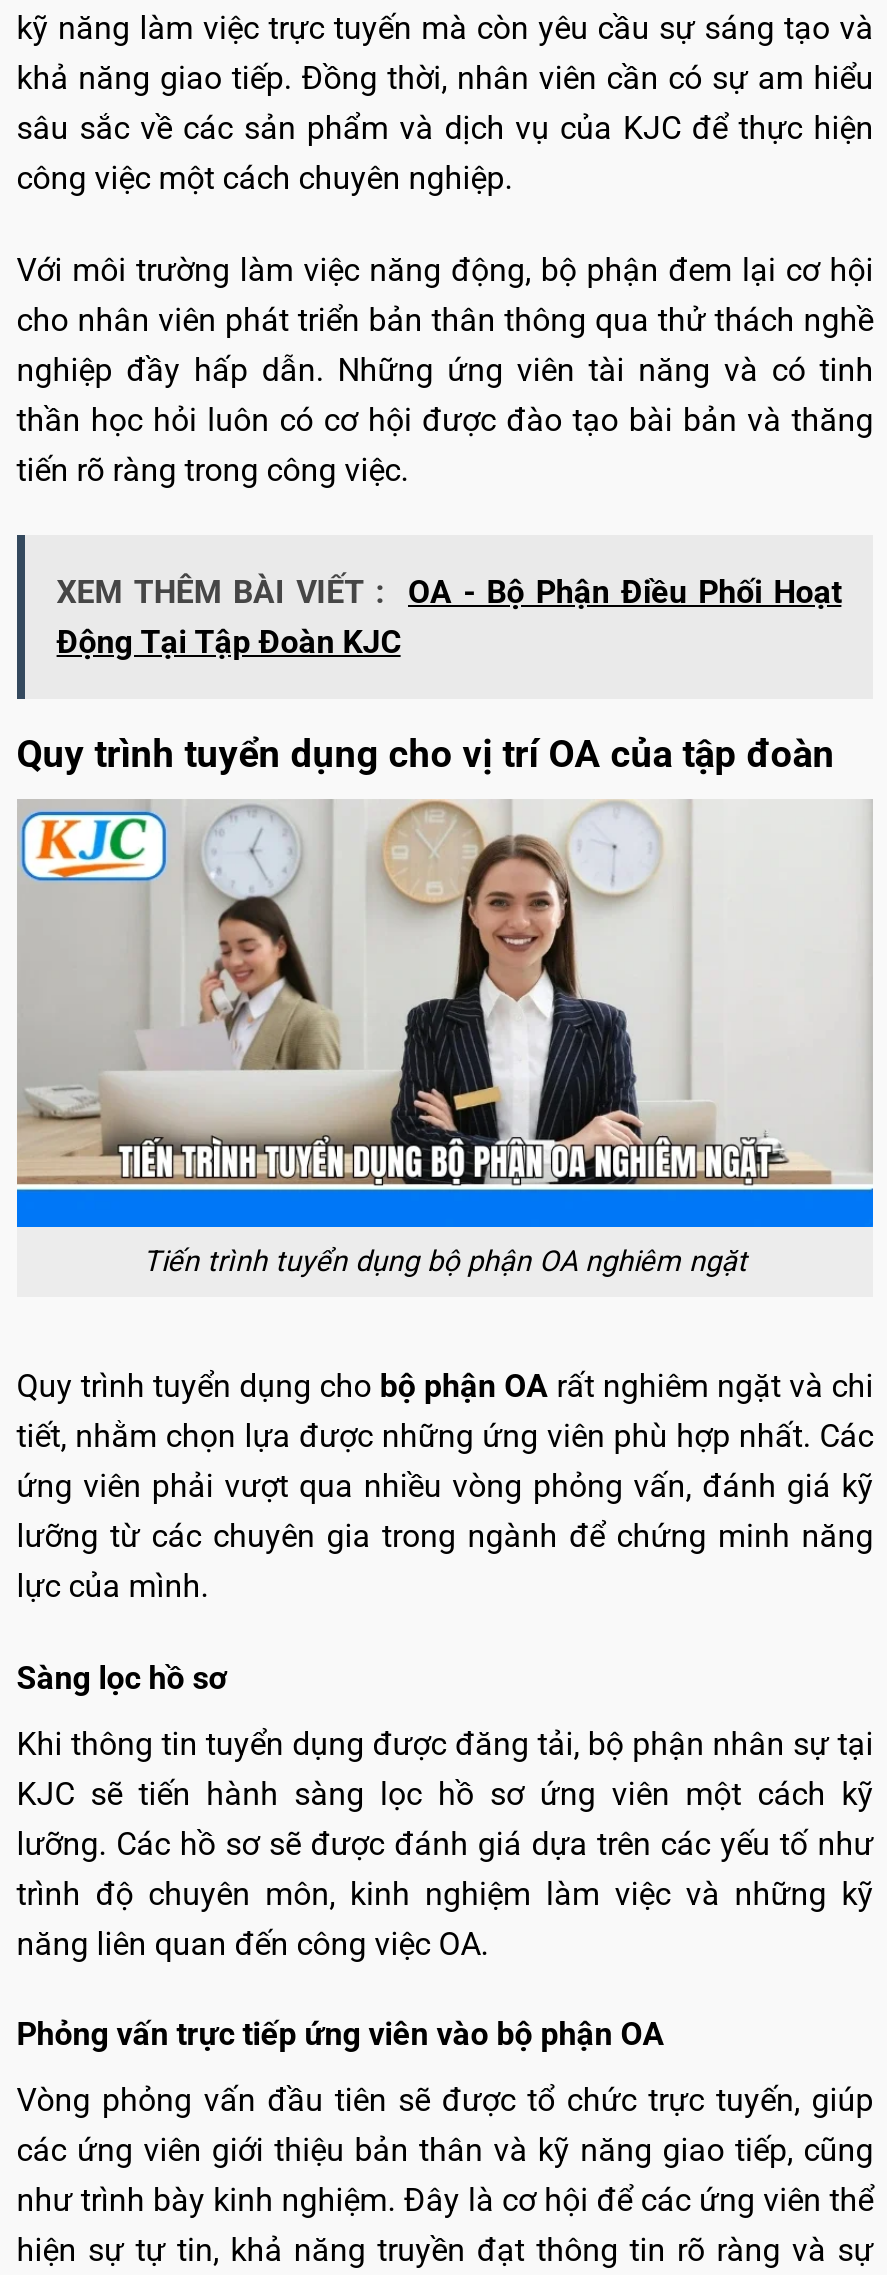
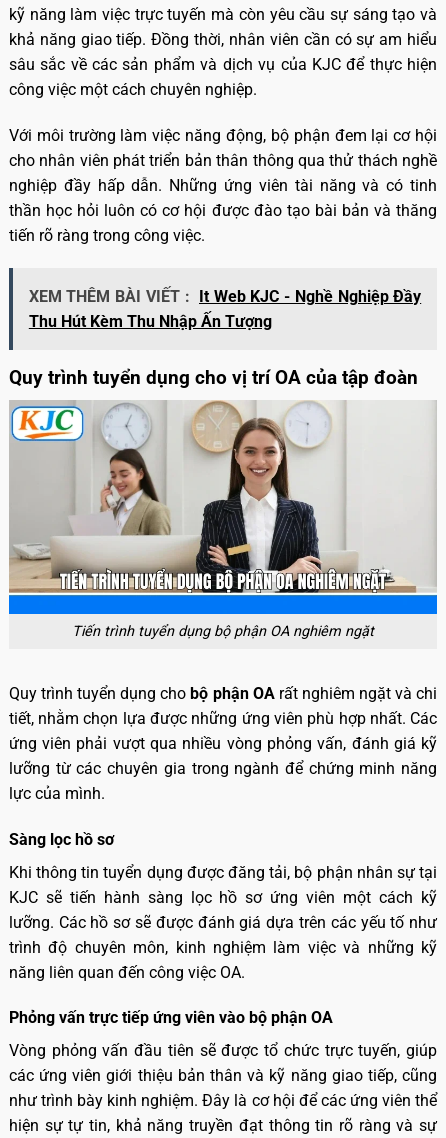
- XEM THÊM BÀI VIẾT : OA - Bộ Phận Điều Phối Hoạt
- Động Tại Tập Đoàn KJC
+ XEM THÊM BÀI VIẾT : It Web KJC - Nghề Nghiệp Đầy
+ Thu Hút Kèm Thu Nhập Ấn Tượng
